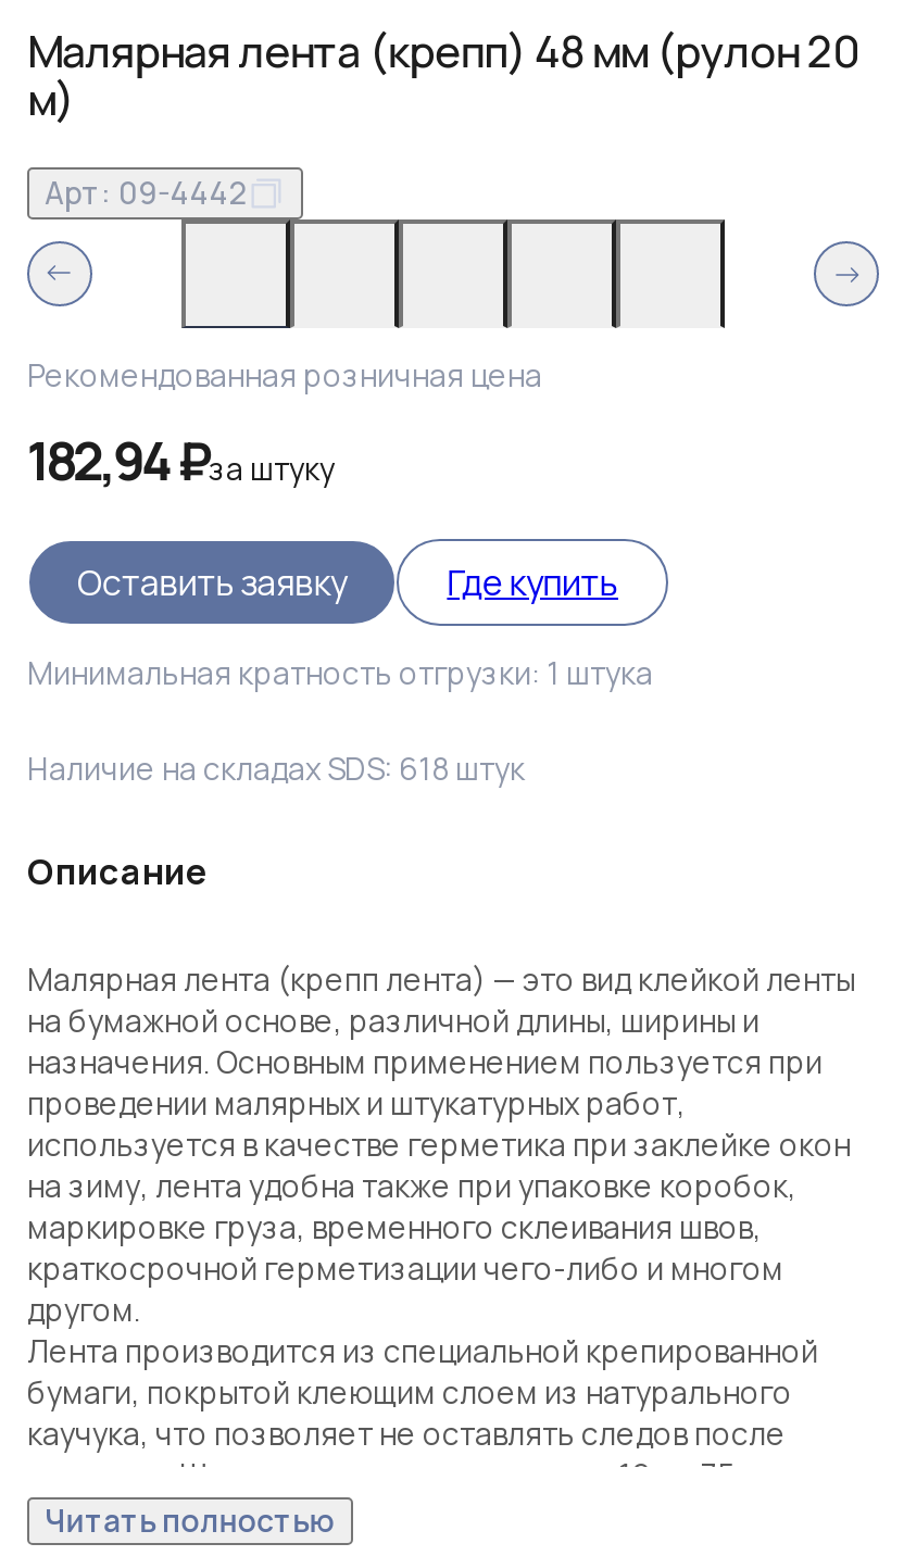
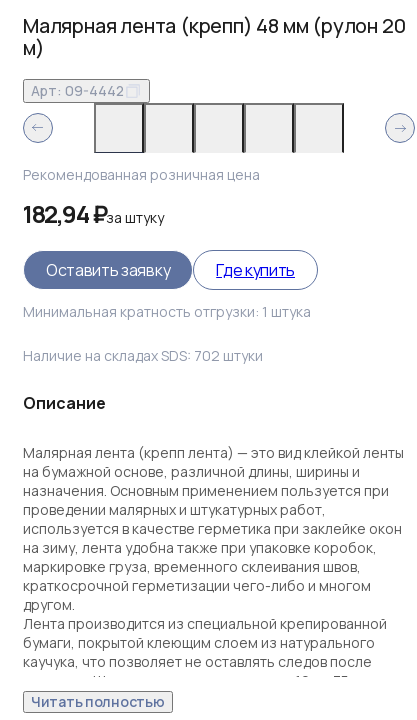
- Наличие на складах SDS: 618 штук
+ Наличие на складах SDS: 702 штуки
